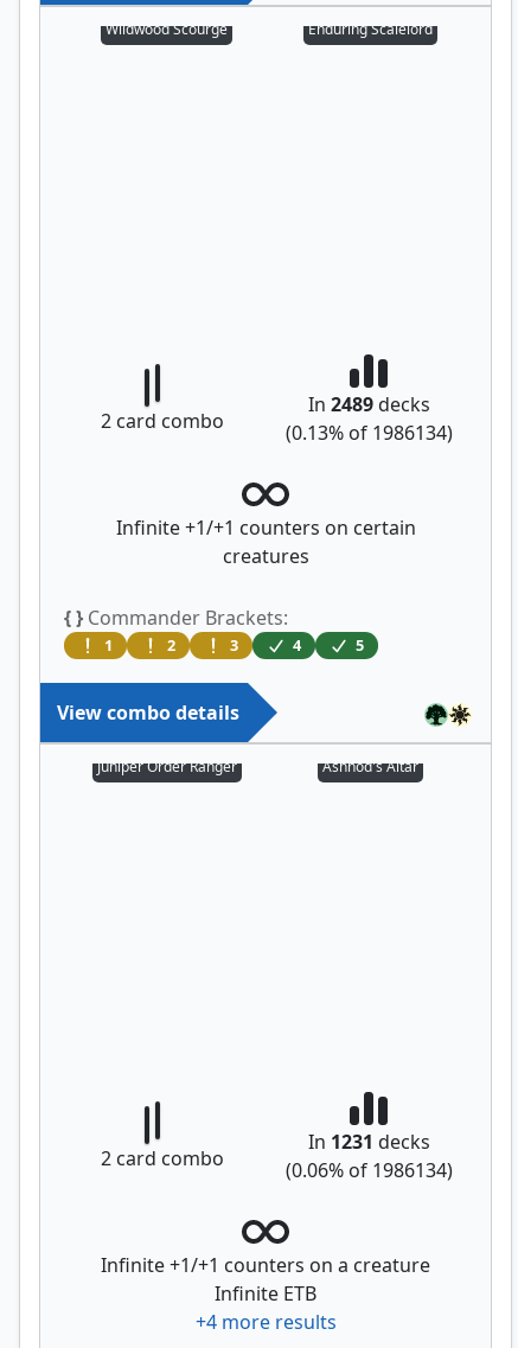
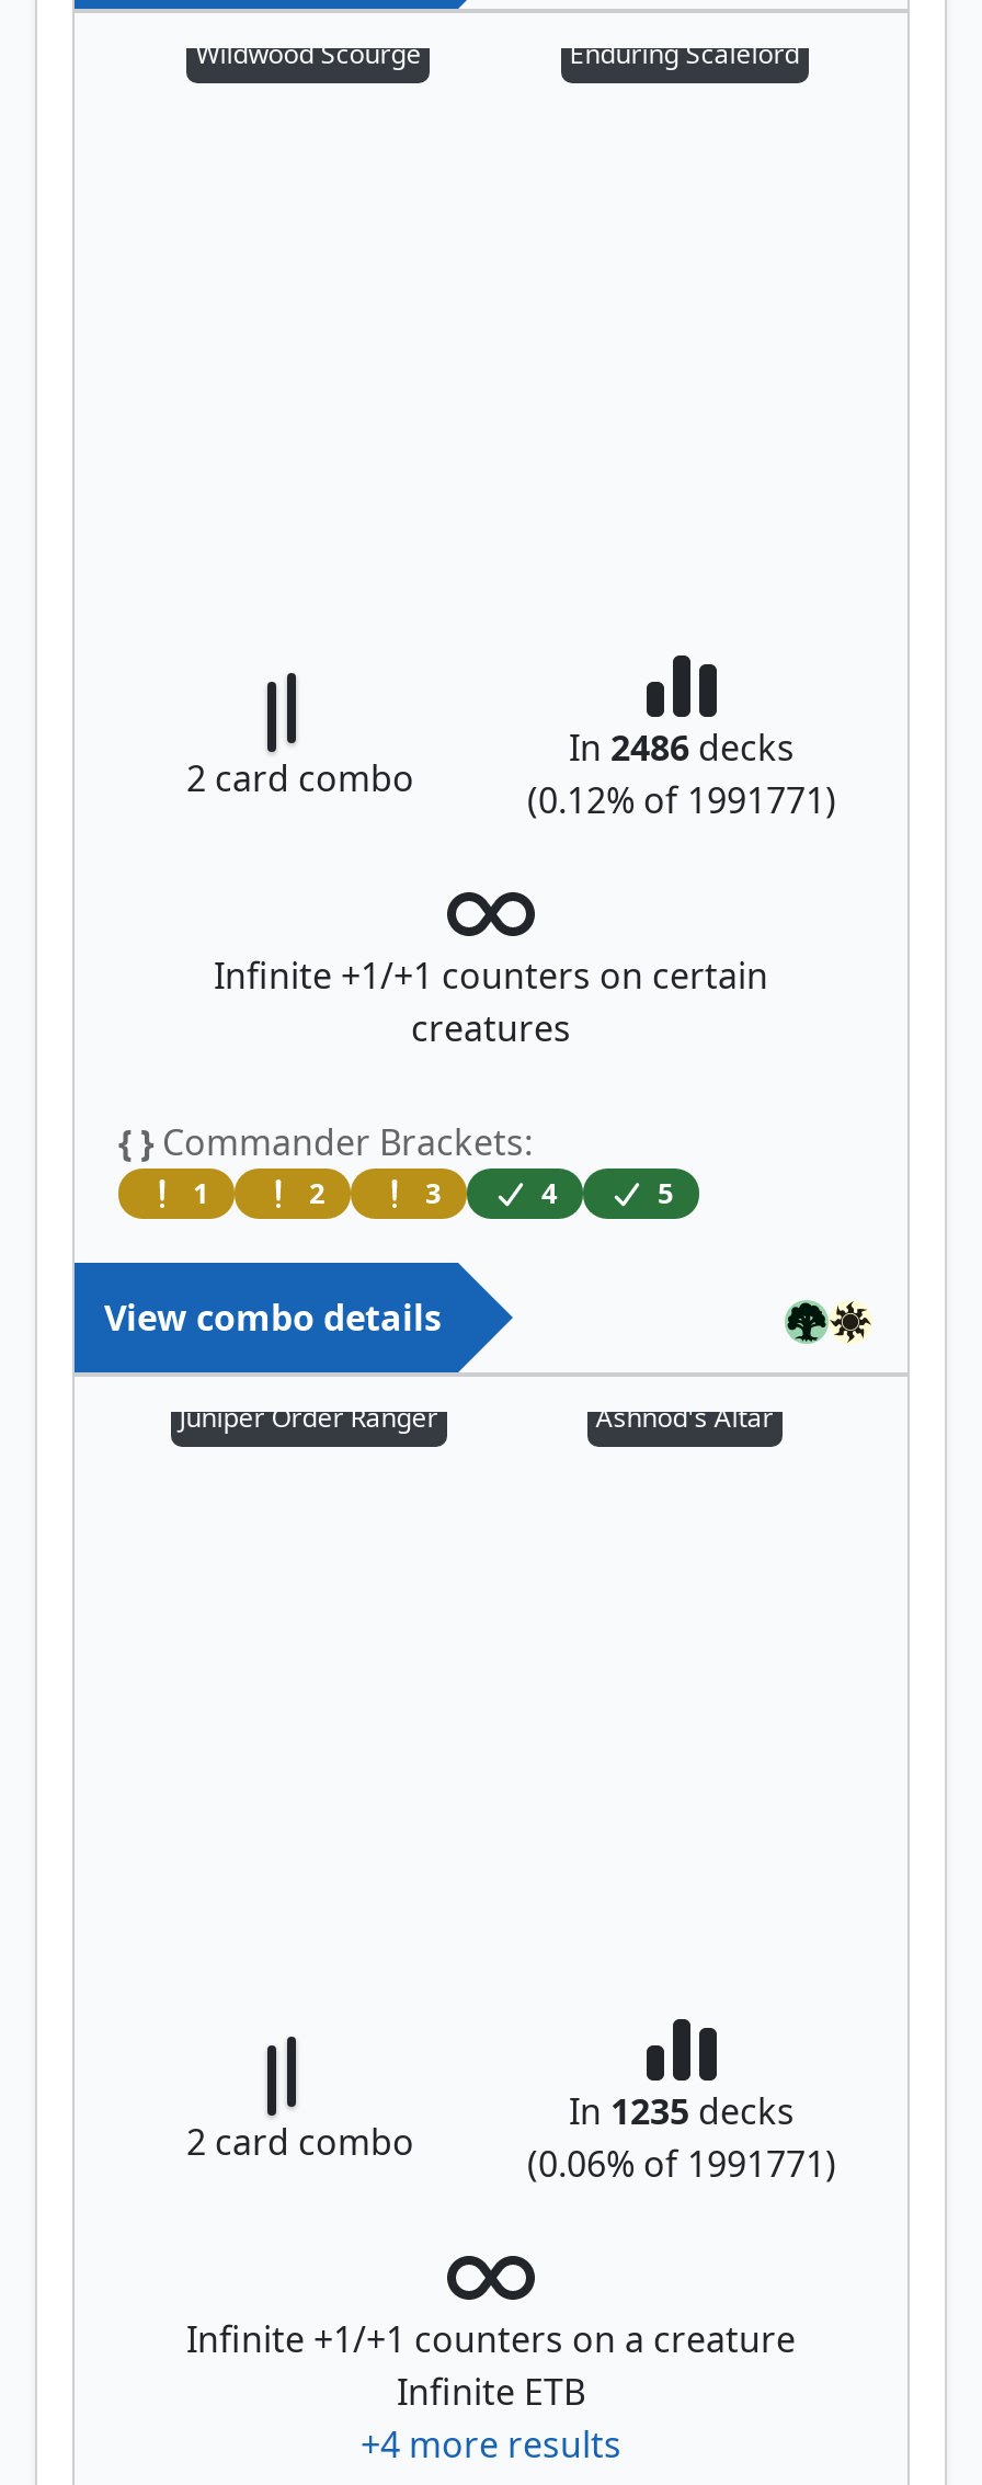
- In 2489 decks
+ In 2486 decks

- (0.13% of 1986134)
+ (0.12% of 1991771)

- In 1231 decks
+ In 1235 decks

- (0.06% of 1986134)
+ (0.06% of 1991771)
